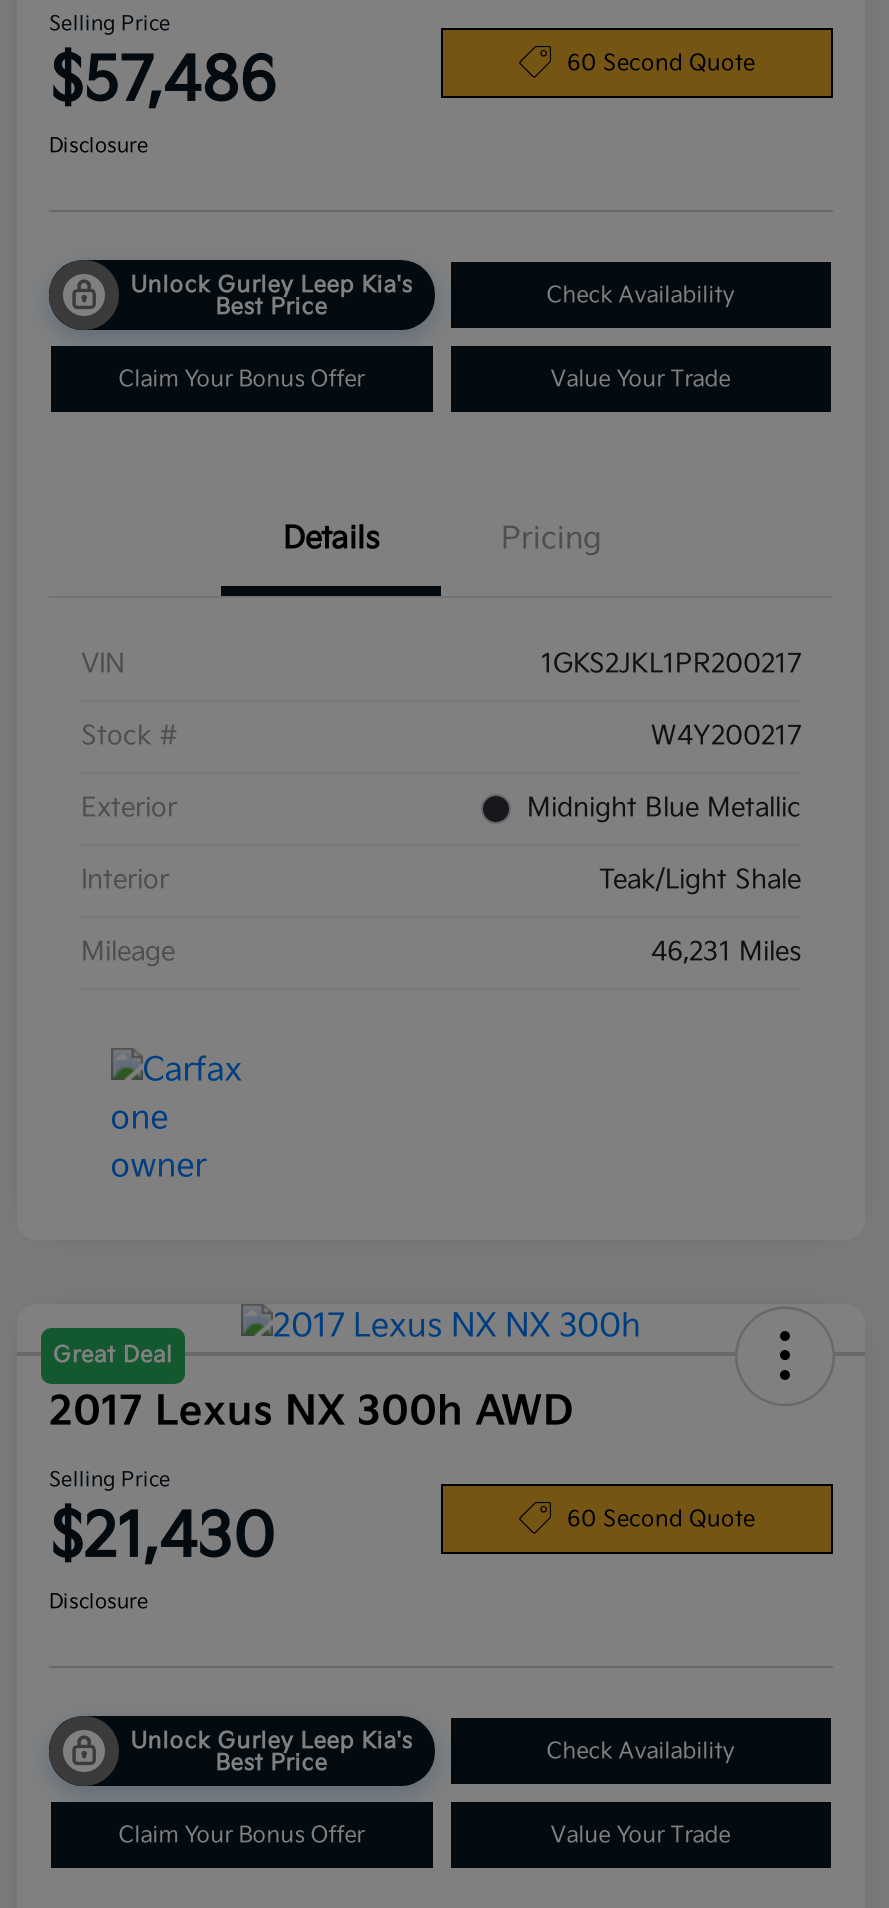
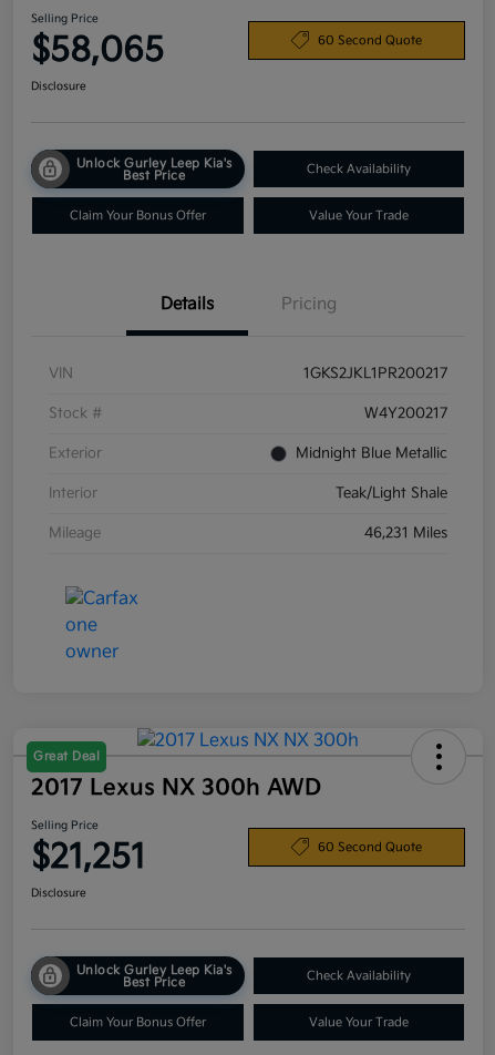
- $57,486
+ $58,065

- $21,430
+ $21,251
